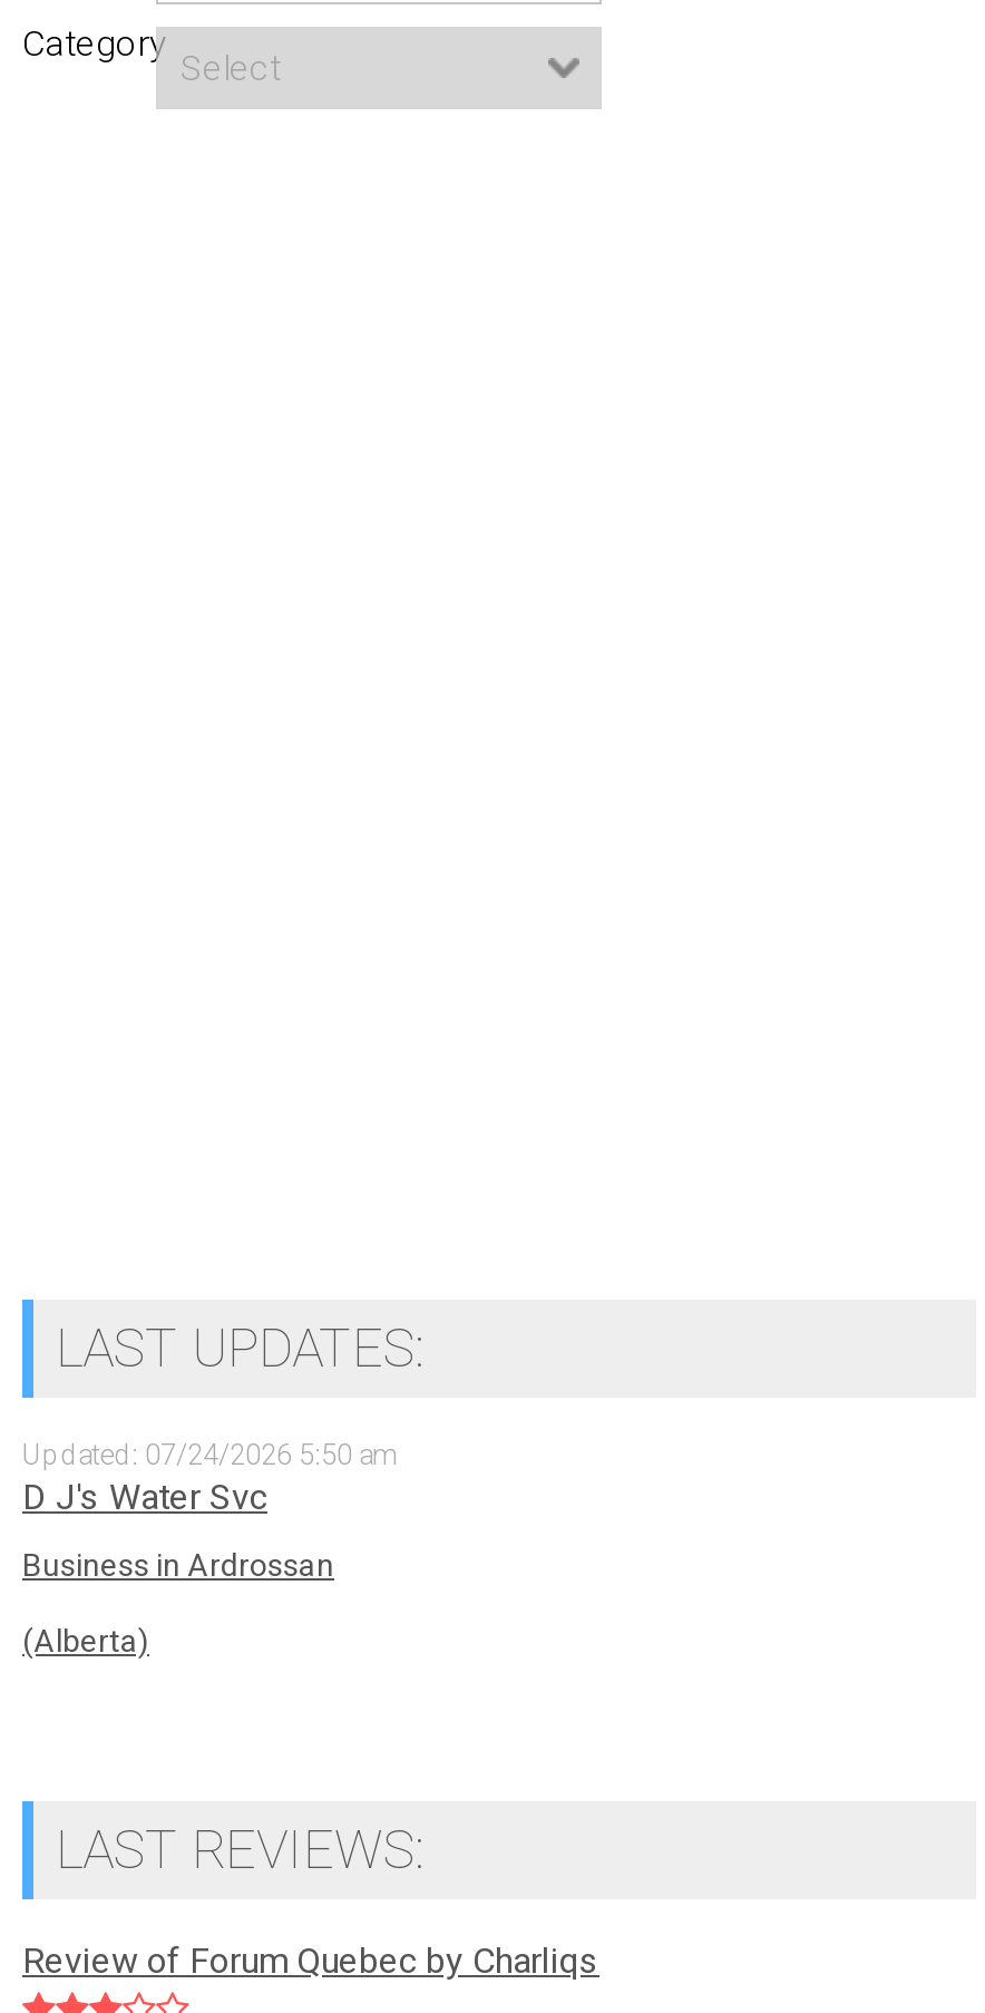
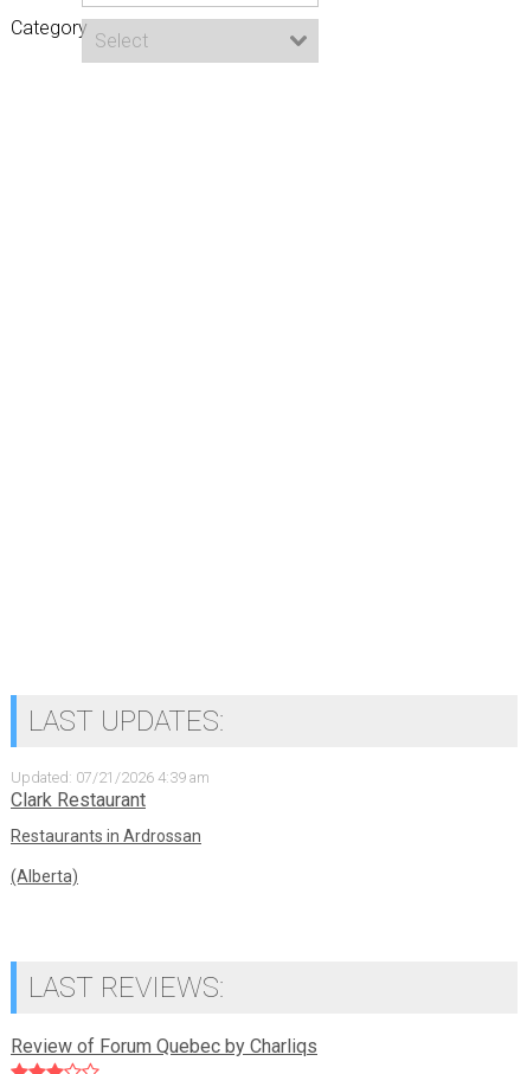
- Updated: 07/24/2026 5:50 am
- D J's Water Svc
+ Updated: 07/21/2026 4:39 am
+ Clark Restaurant

- Business in Ardrossan
+ Restaurants in Ardrossan
